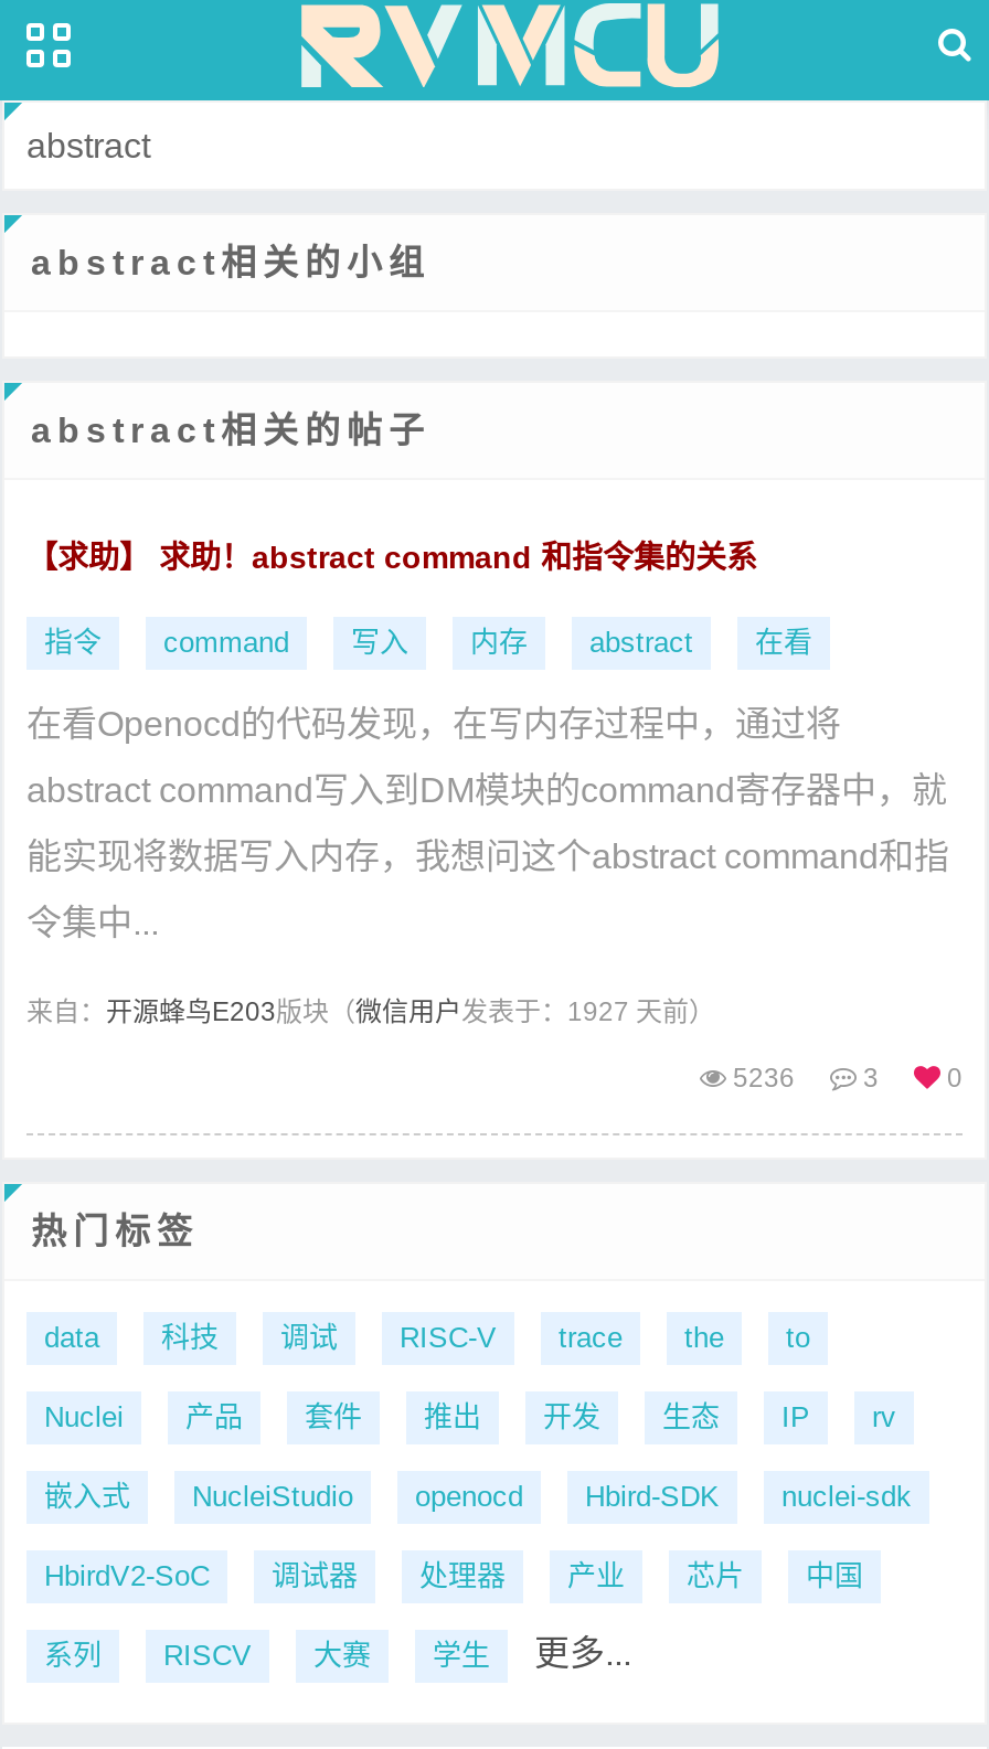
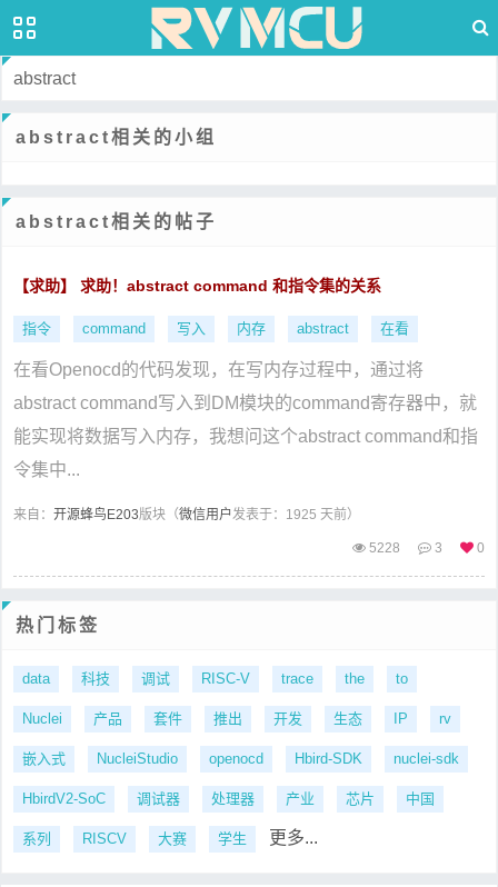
- 来自：开源蜂鸟E203版块（微信用户发表于：1927 天前）
+ 来自：开源蜂鸟E203版块（微信用户发表于：1925 天前）

- 5236 3 0
+ 5228 3 0
